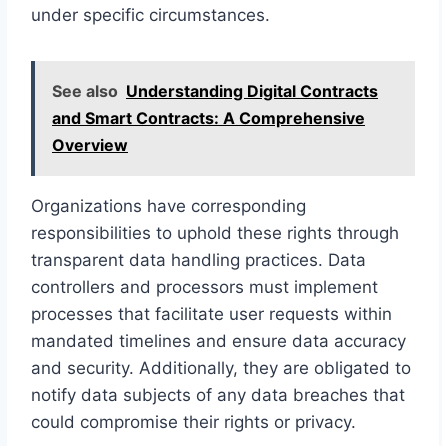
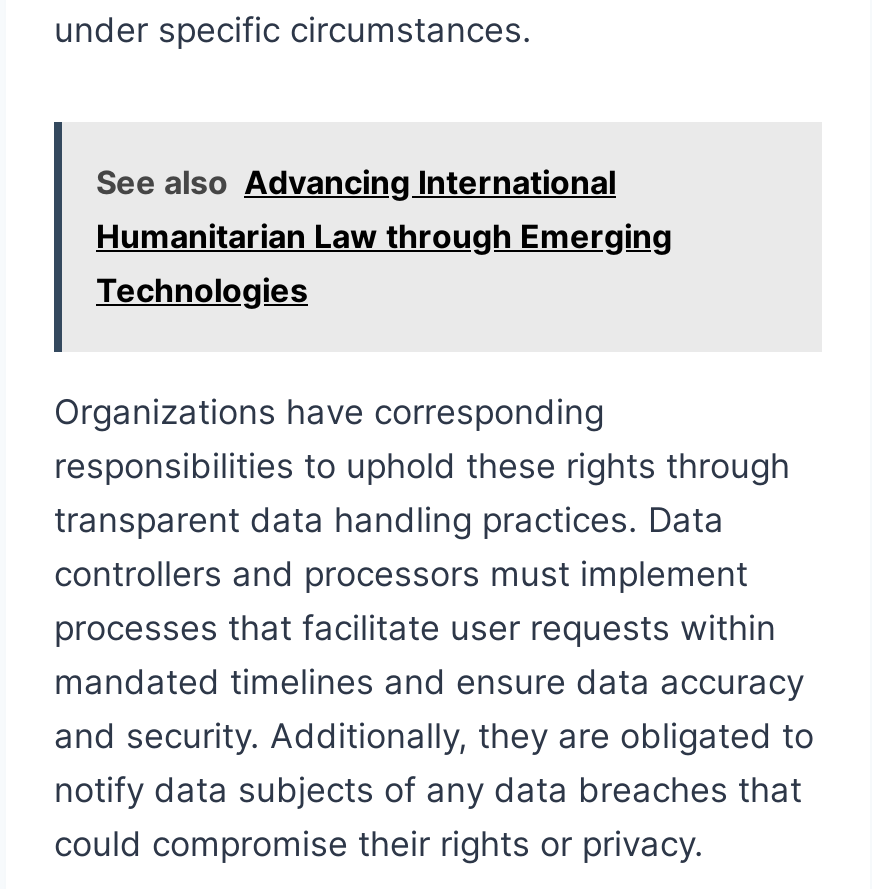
- See also Understanding Digital Contracts
- and Smart Contracts: A Comprehensive
- Overview
+ See also Advancing International
+ Humanitarian Law through Emerging
+ Technologies
